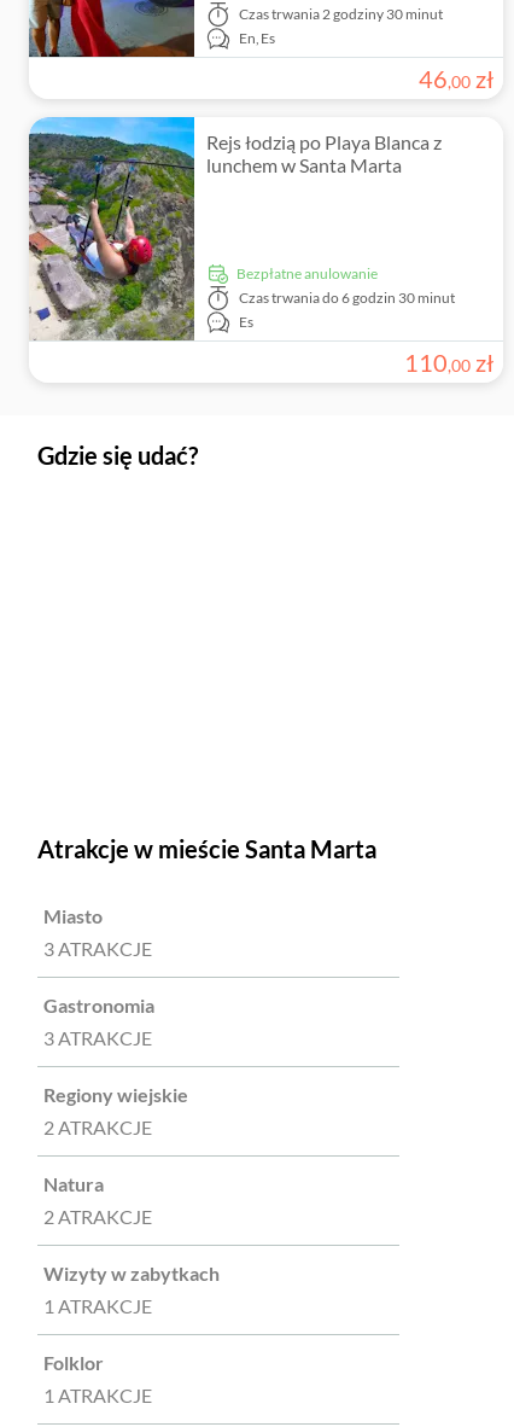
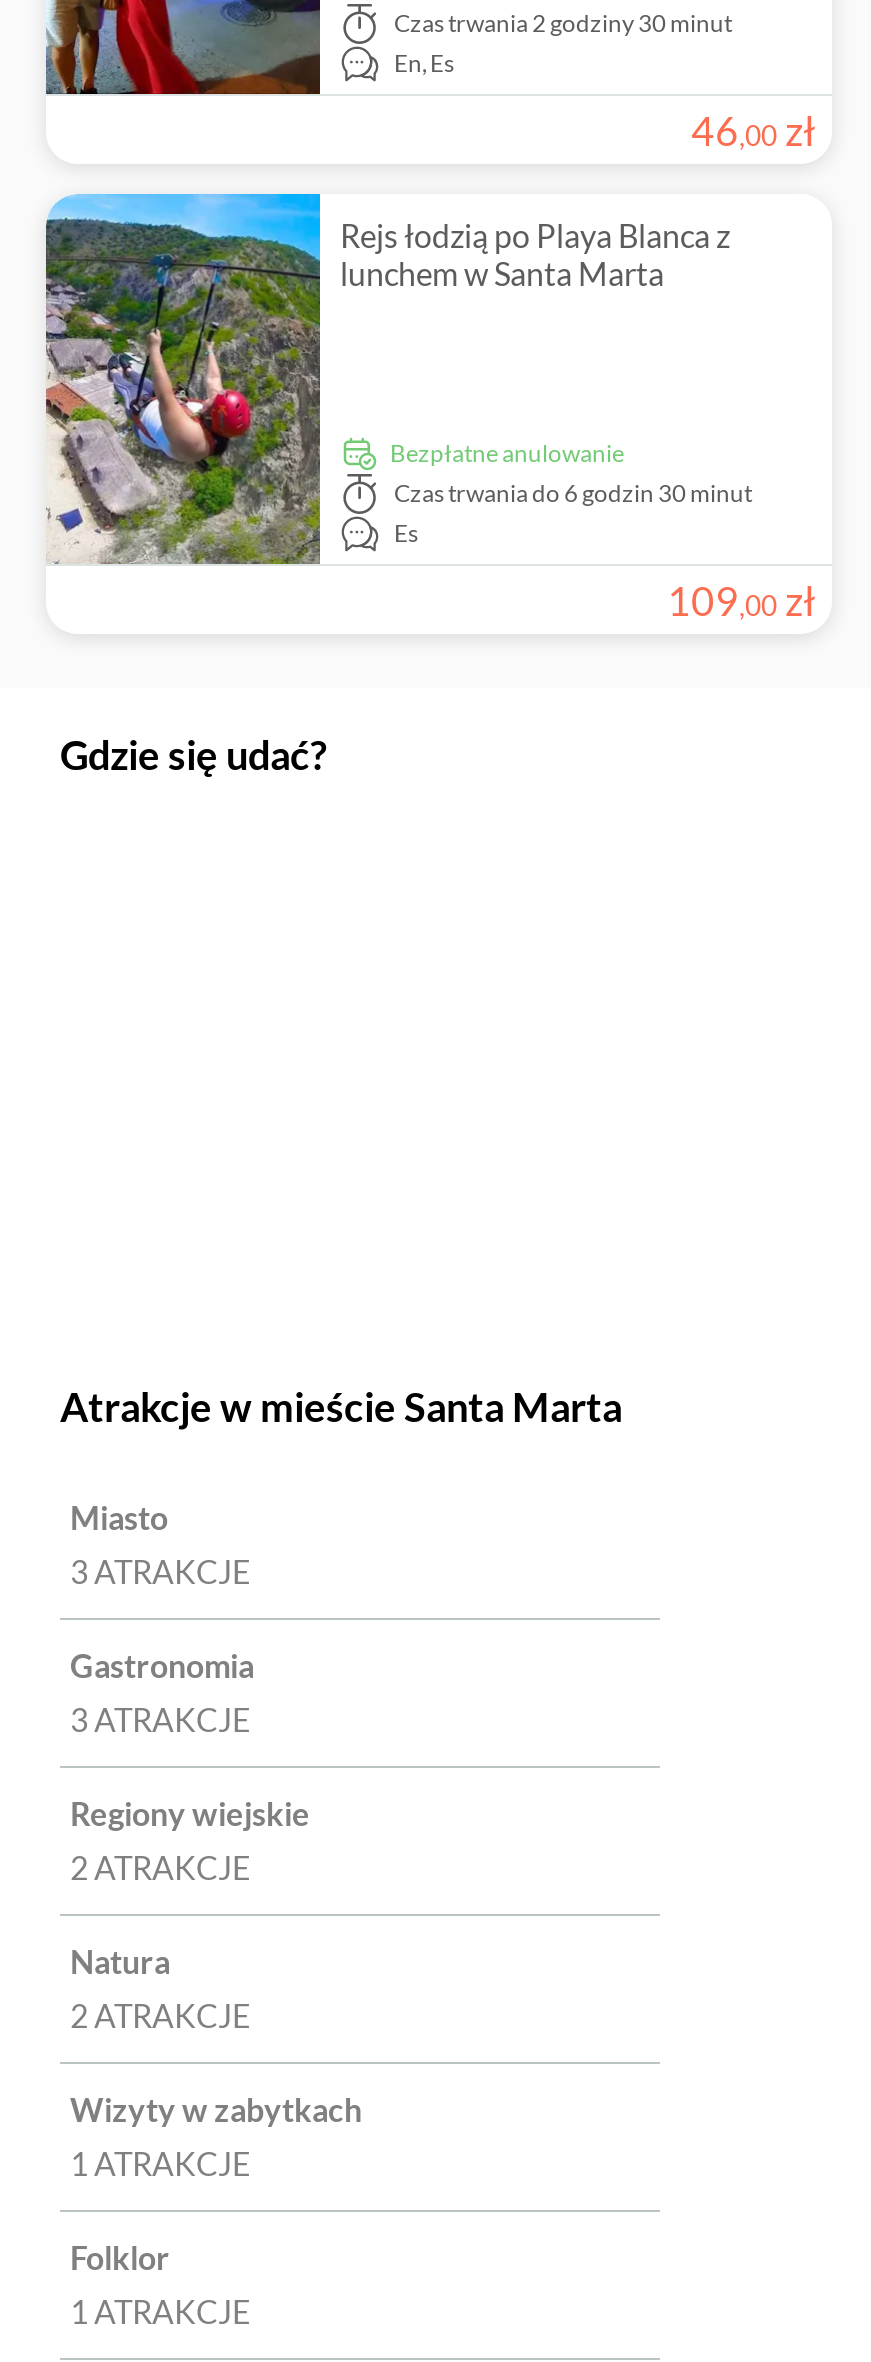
- 110, 00 zł
+ 109, 00 zł
